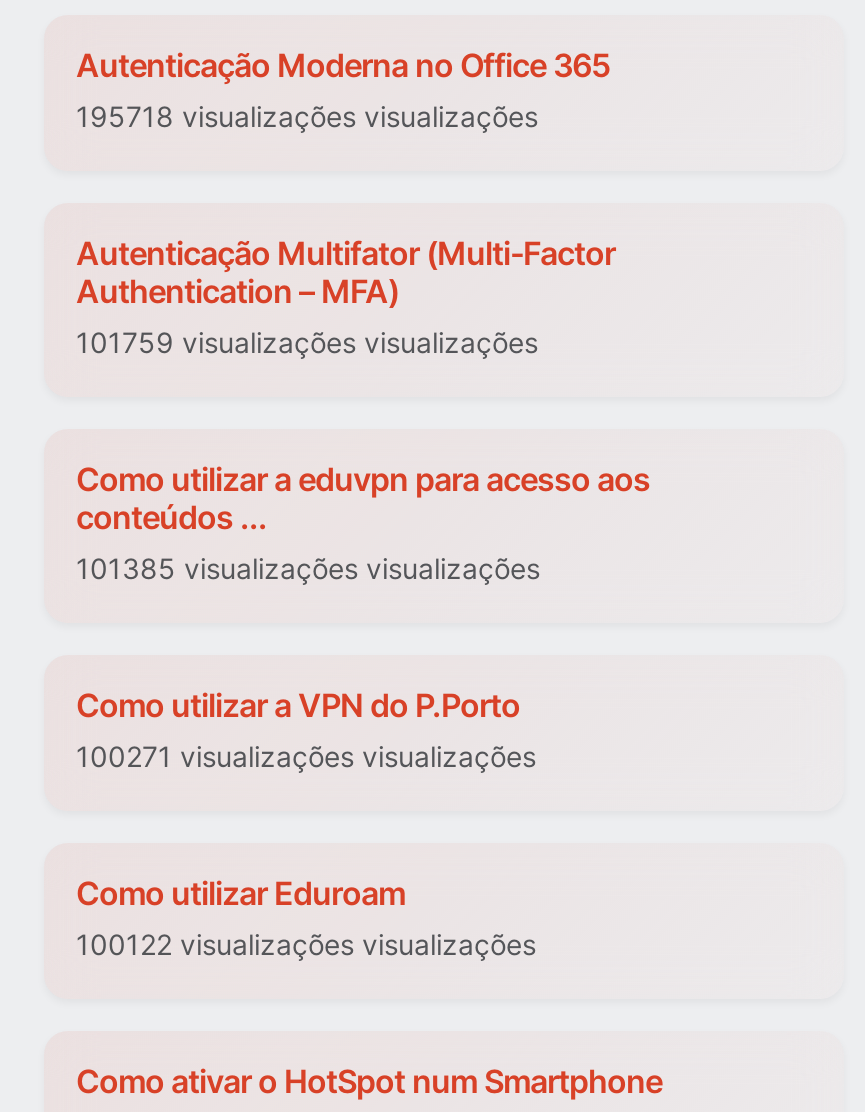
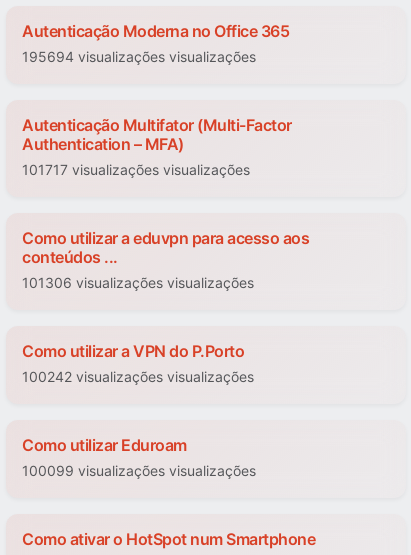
- 195718 visualizações visualizações
+ 195694 visualizações visualizações

- 101759 visualizações visualizações
+ 101717 visualizações visualizações

- 101385 visualizações visualizações
+ 101306 visualizações visualizações

- 100271 visualizações visualizações
+ 100242 visualizações visualizações

- 100122 visualizações visualizações
+ 100099 visualizações visualizações
